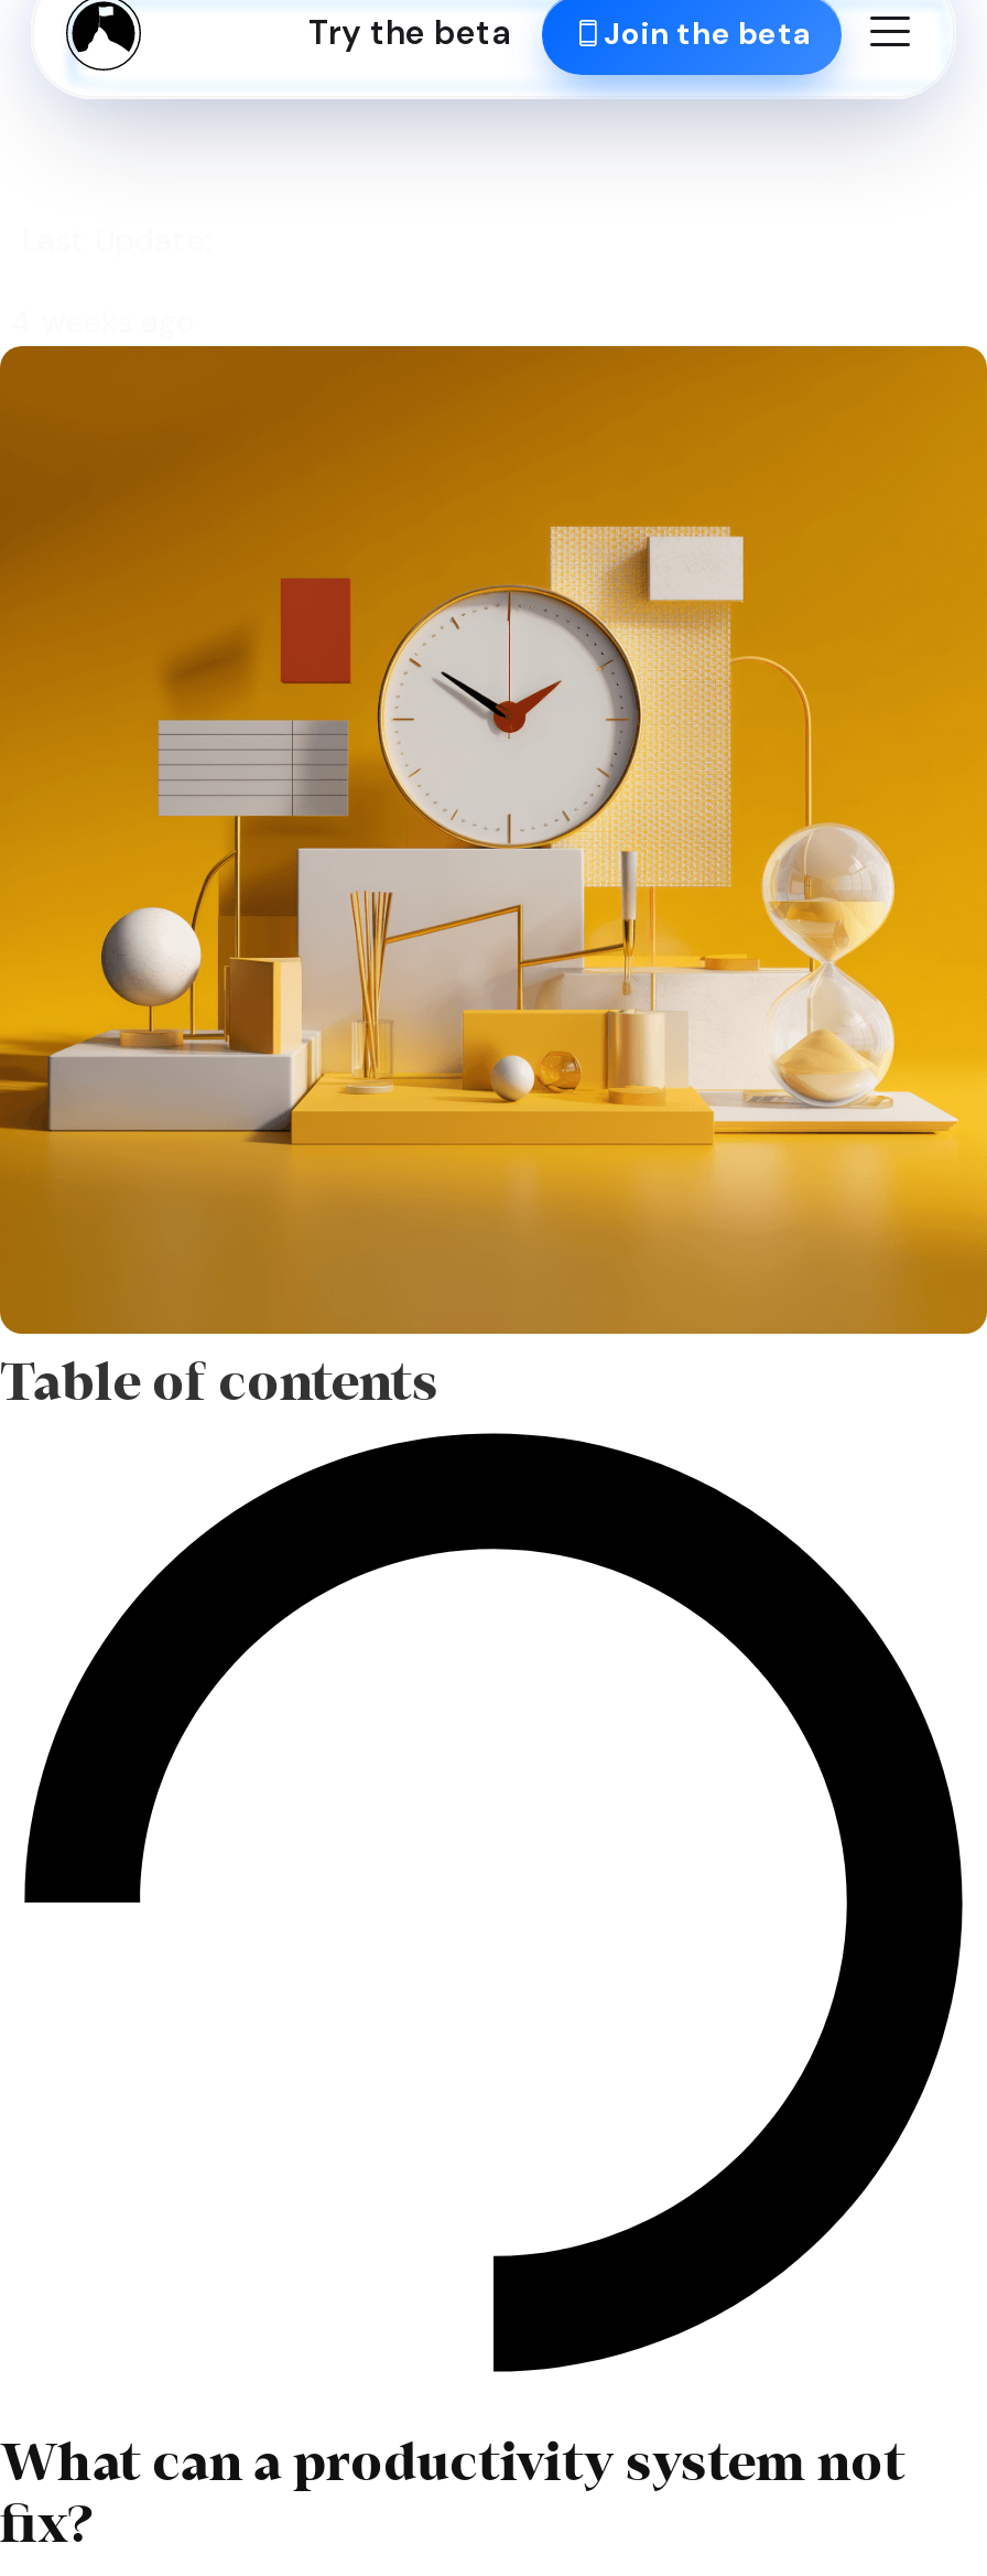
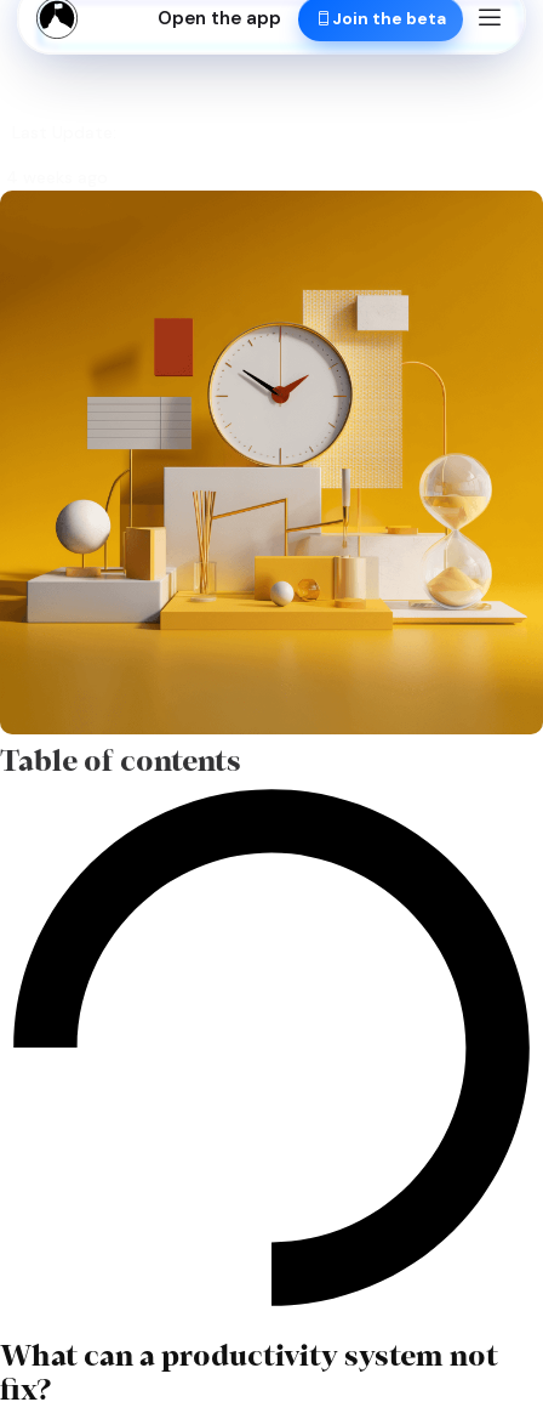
- Try the beta
+ Open the app
